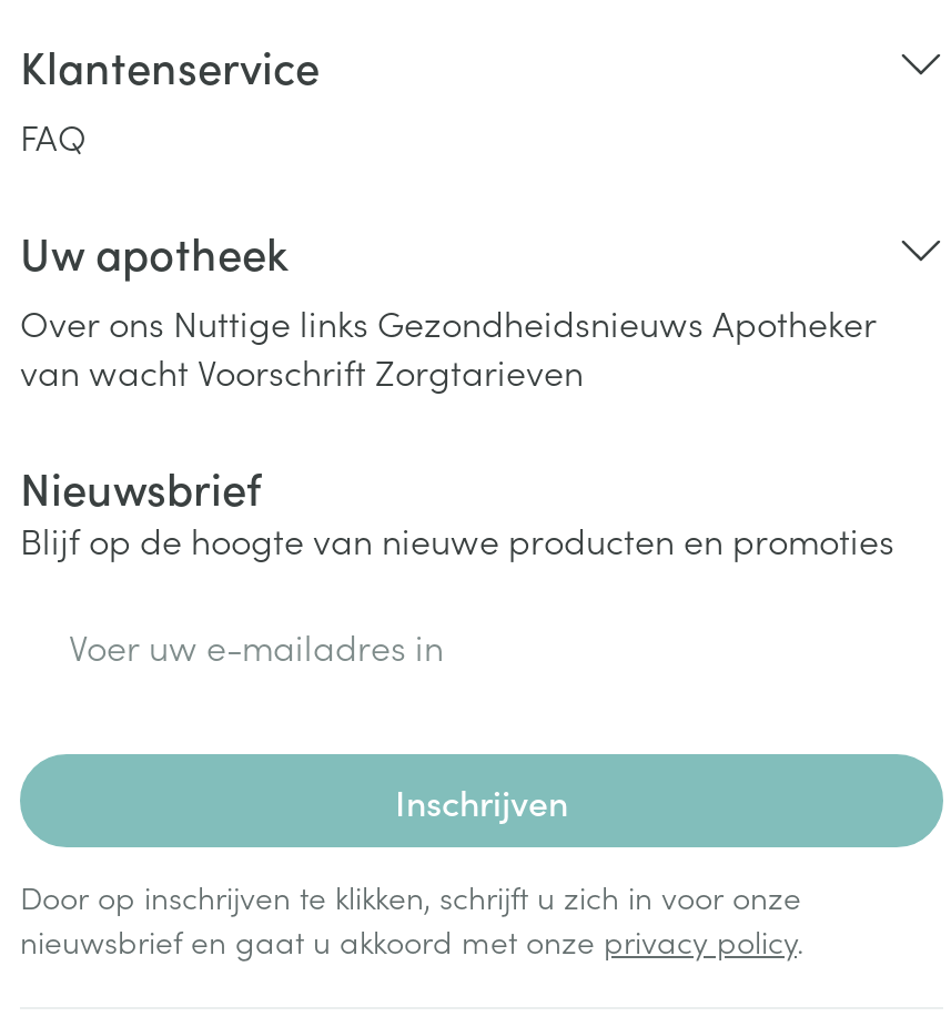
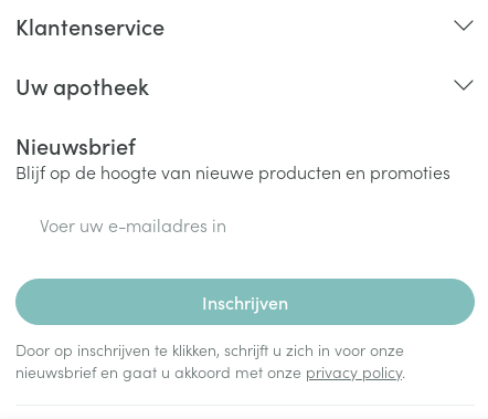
- FAQ

- Over ons Nuttige links Gezondheidsnieuws Apotheker
- van wacht Voorschrift Zorgtarieven
